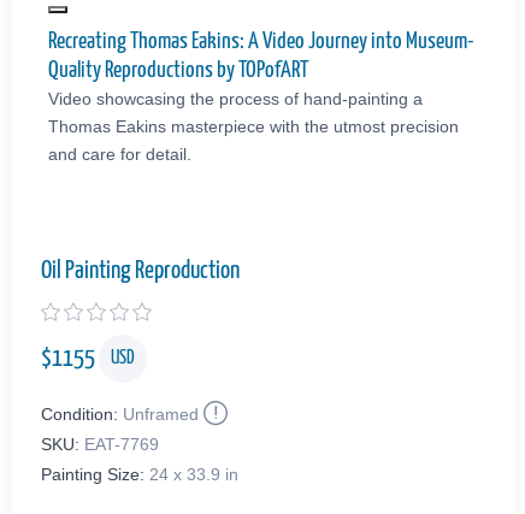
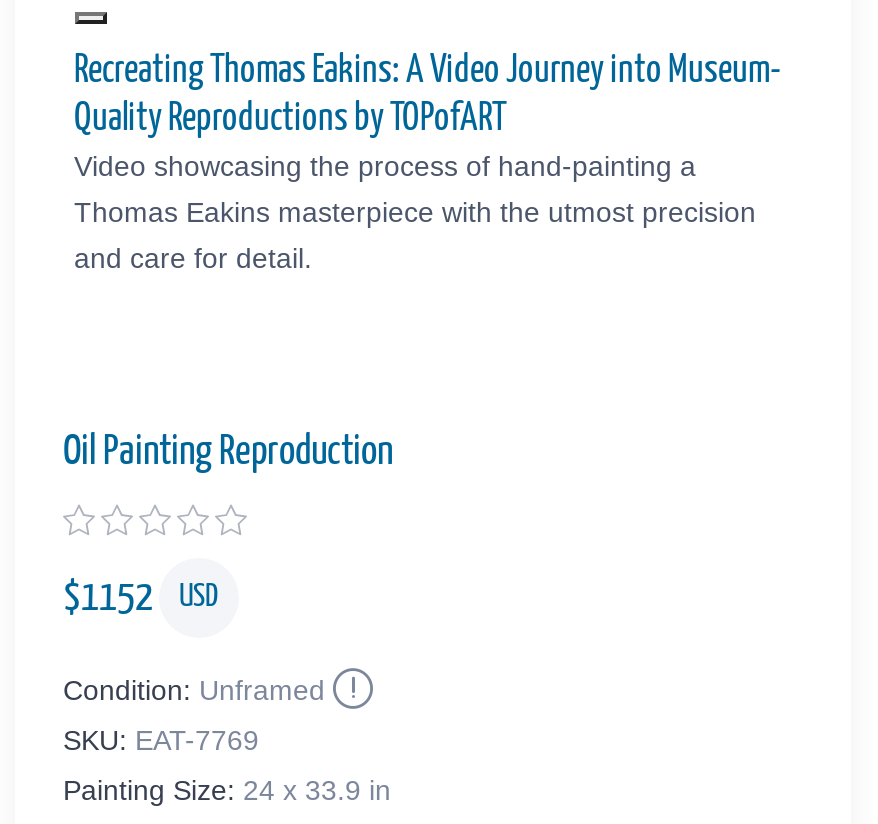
- $1155 USD
+ $1152 USD
